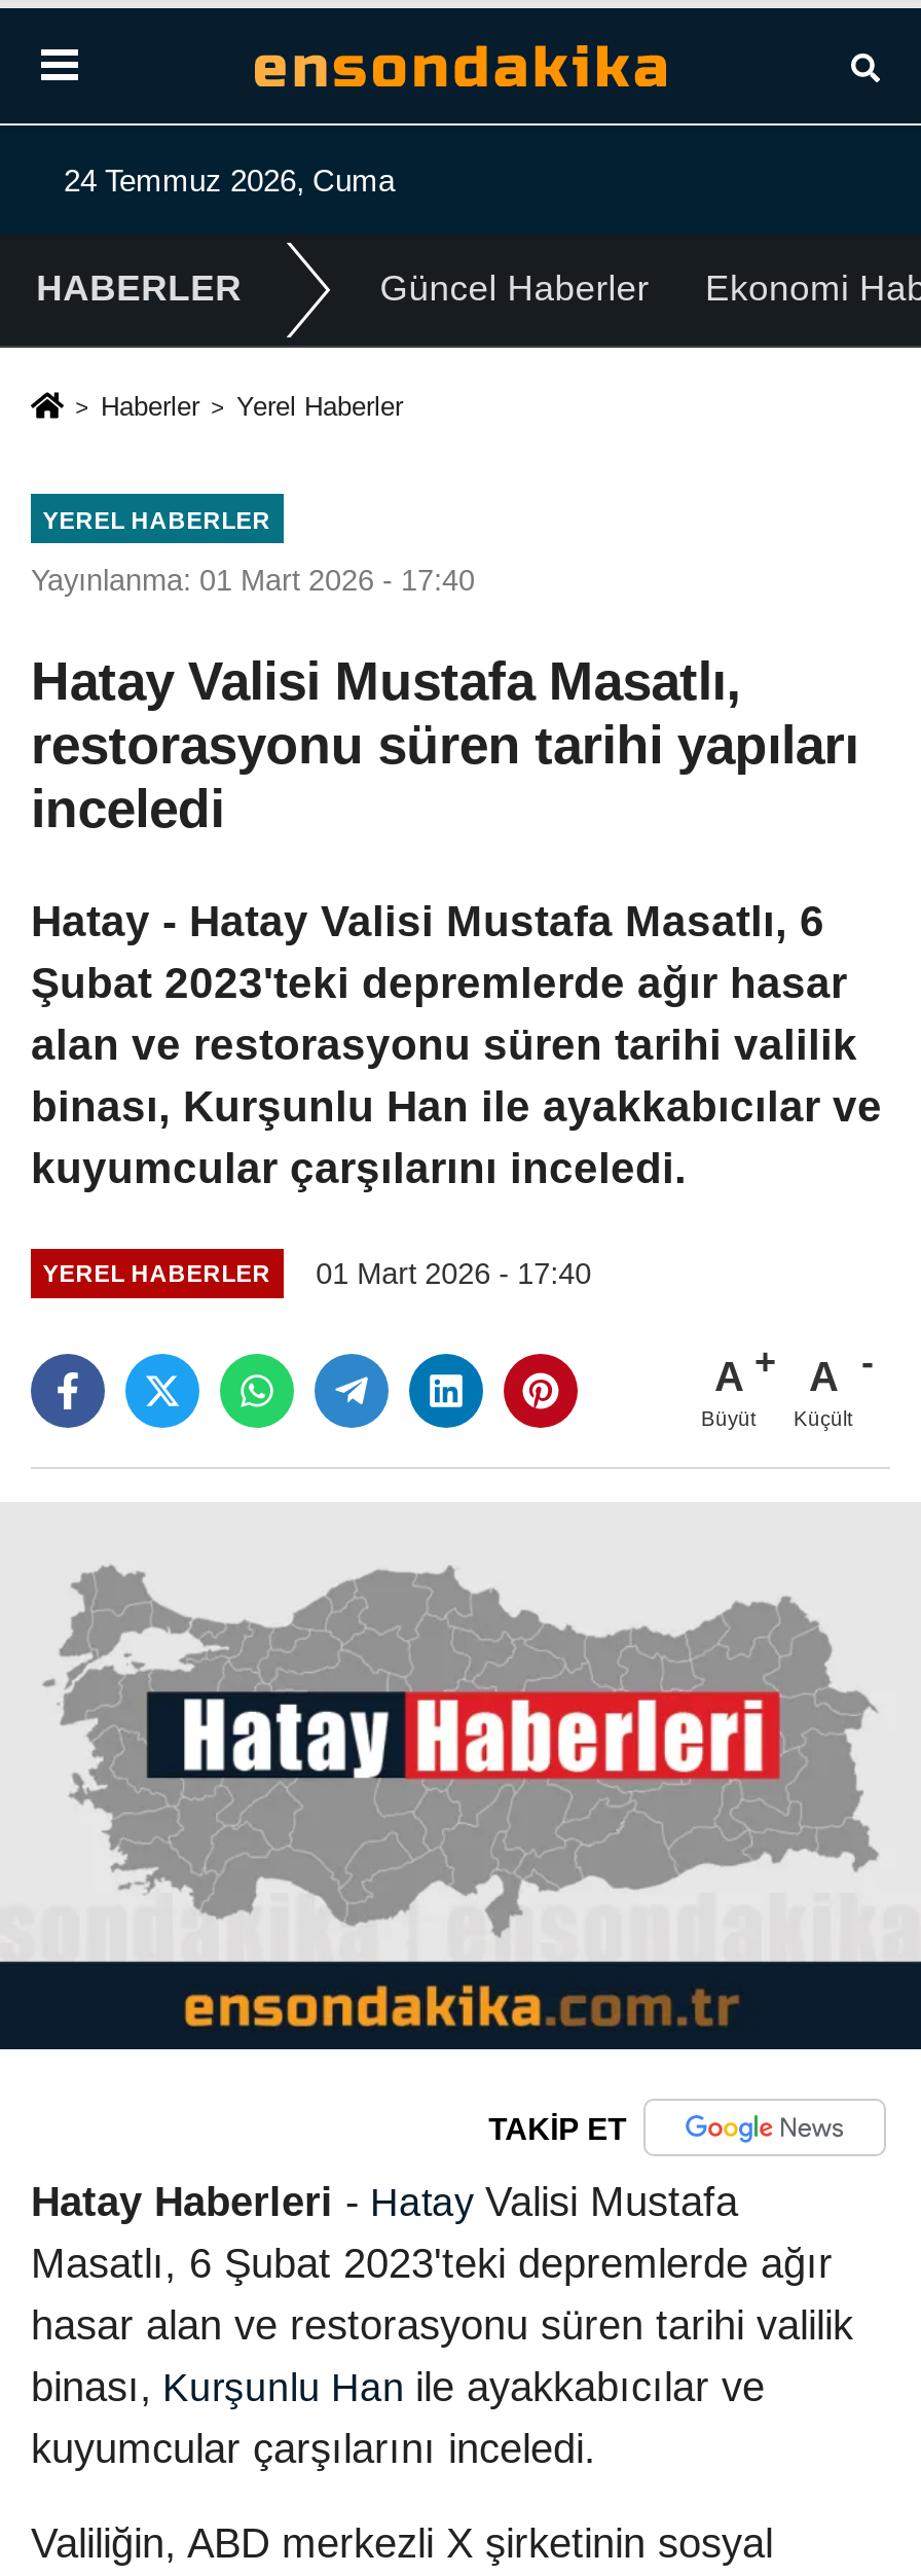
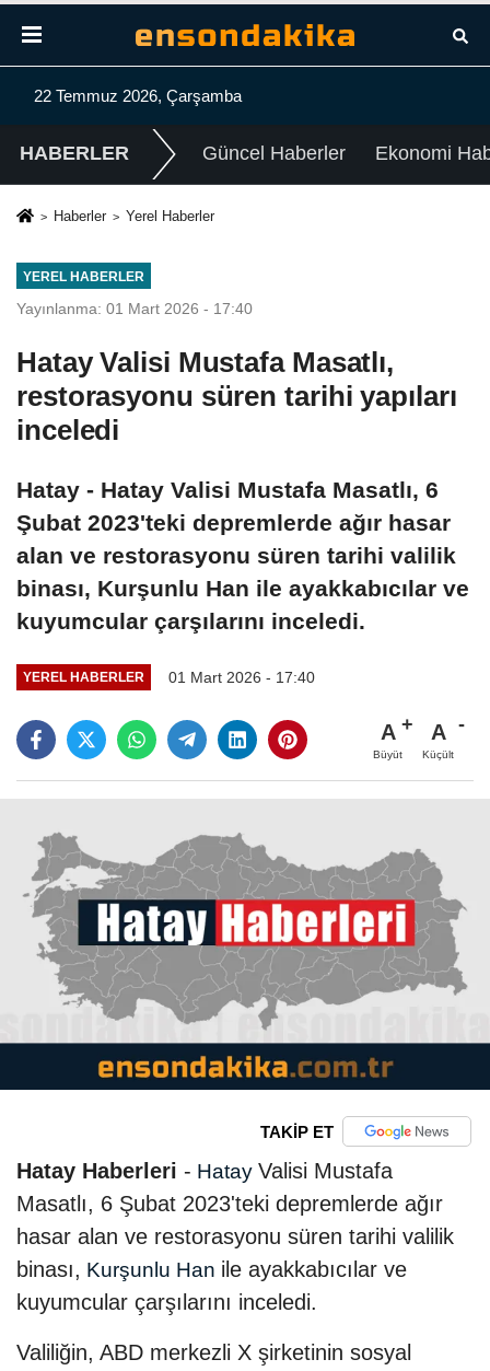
- 24 Temmuz 2026, Cuma
+ 22 Temmuz 2026, Çarşamba
